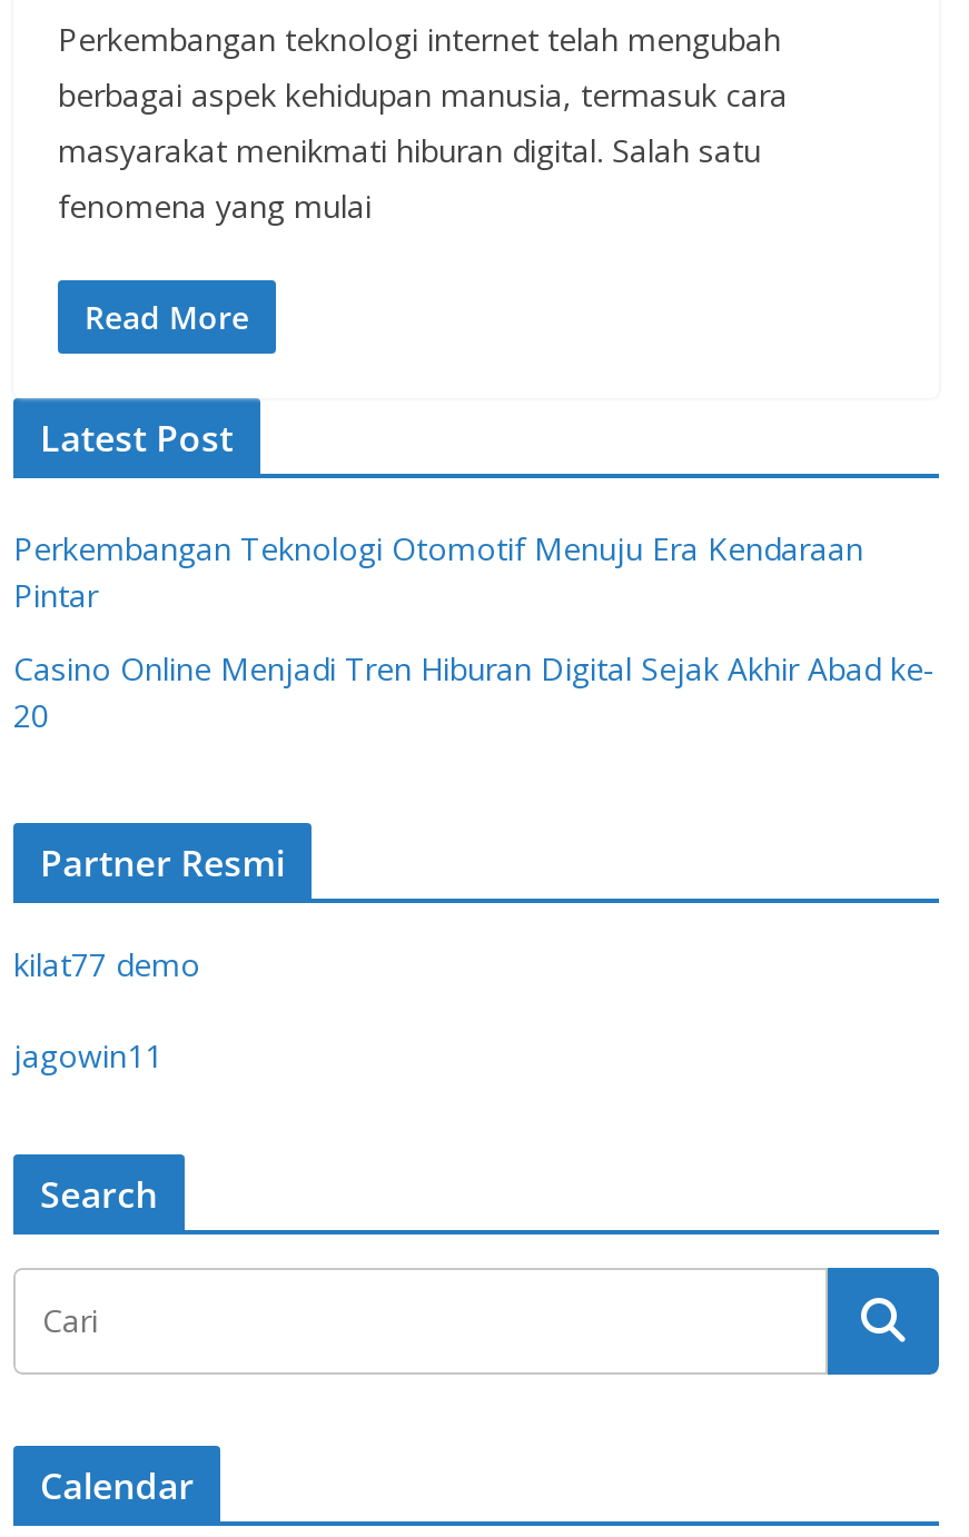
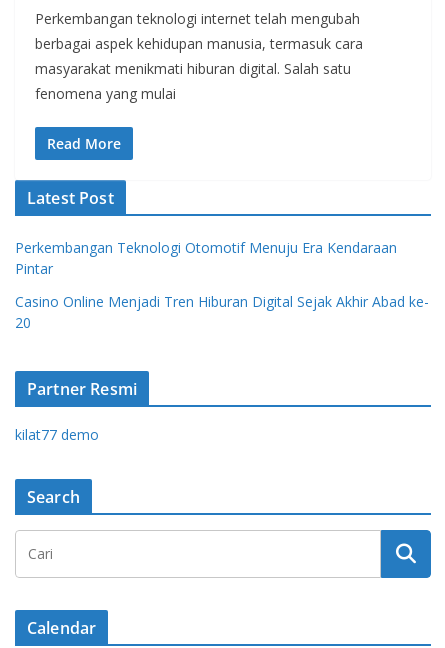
- jagowin11
